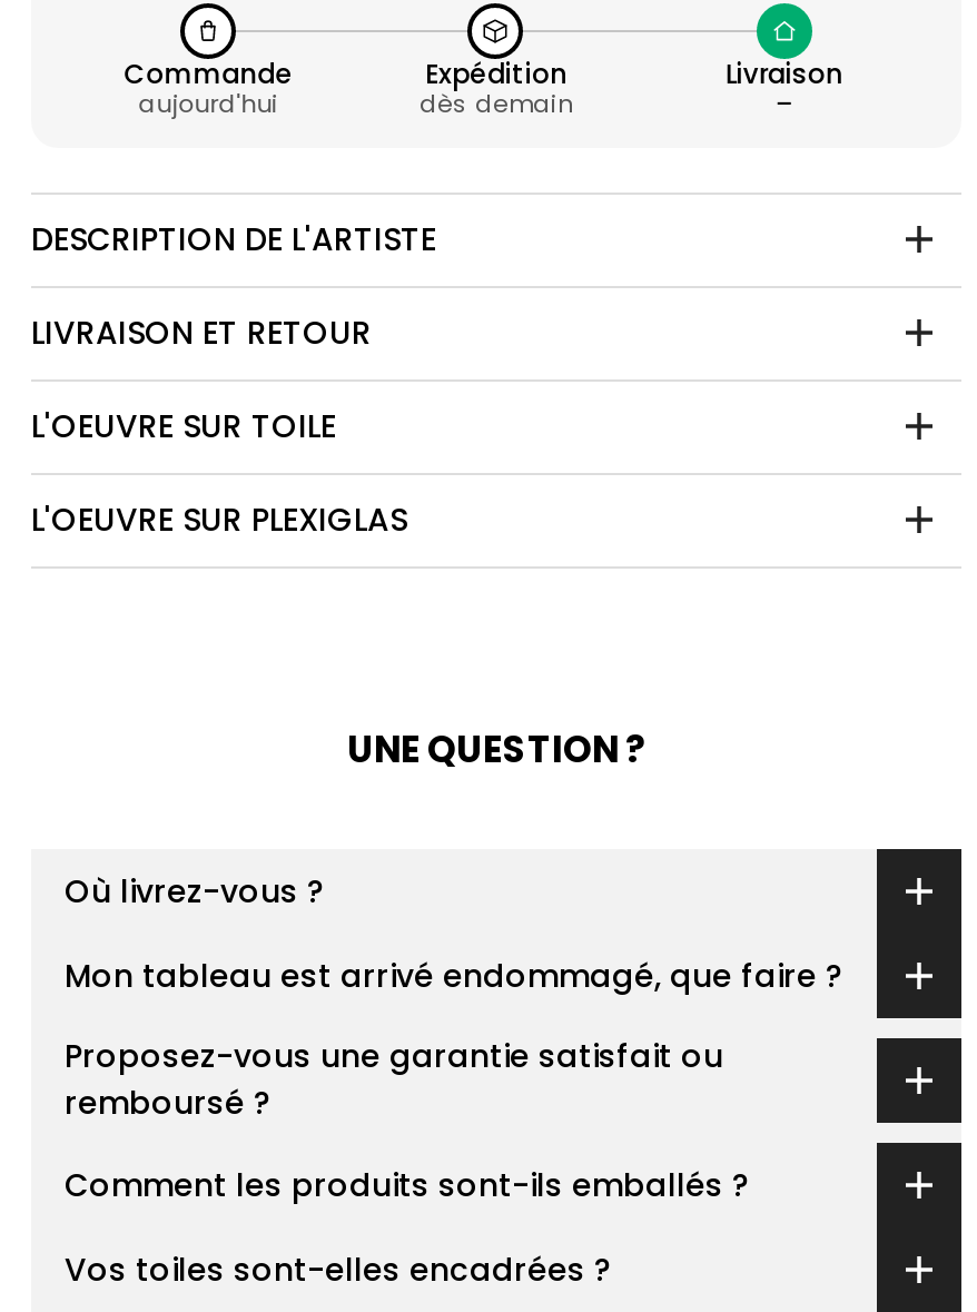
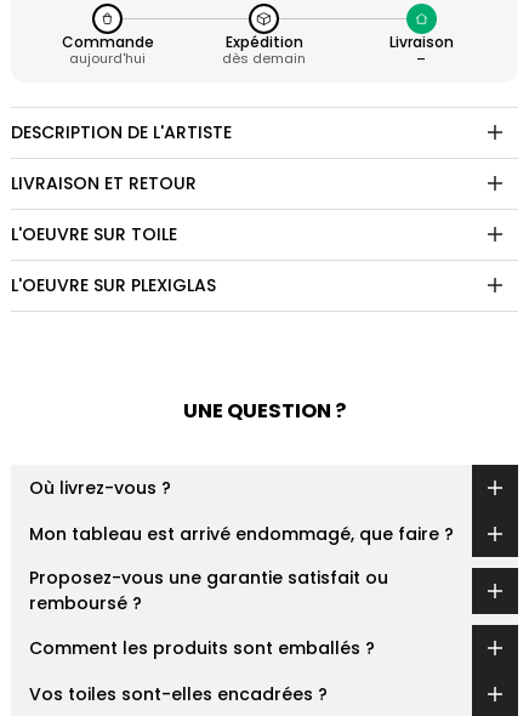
- Comment les produits sont-ils emballés ?
+ Comment les produits sont emballés ?
